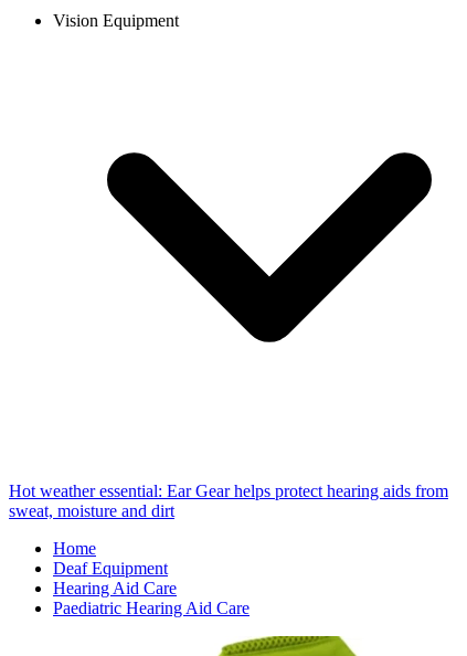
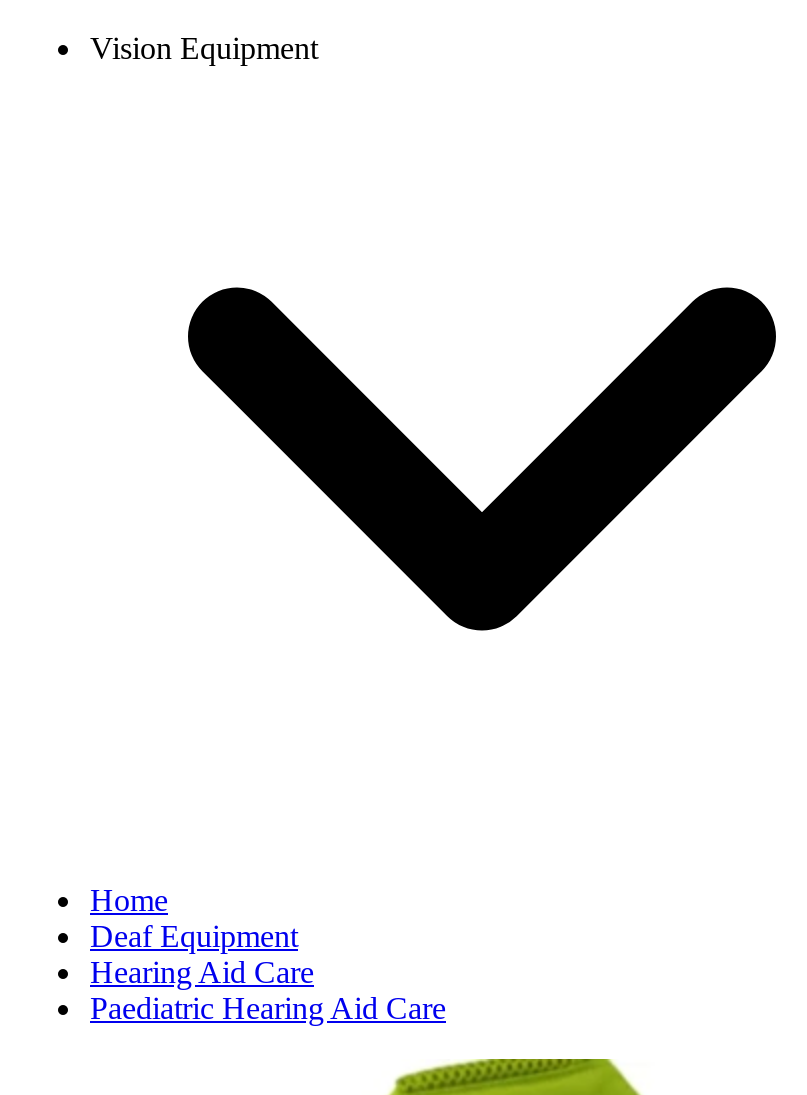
- Hot weather essential: Ear Gear helps protect hearing aids from
- sweat, moisture and dirt
